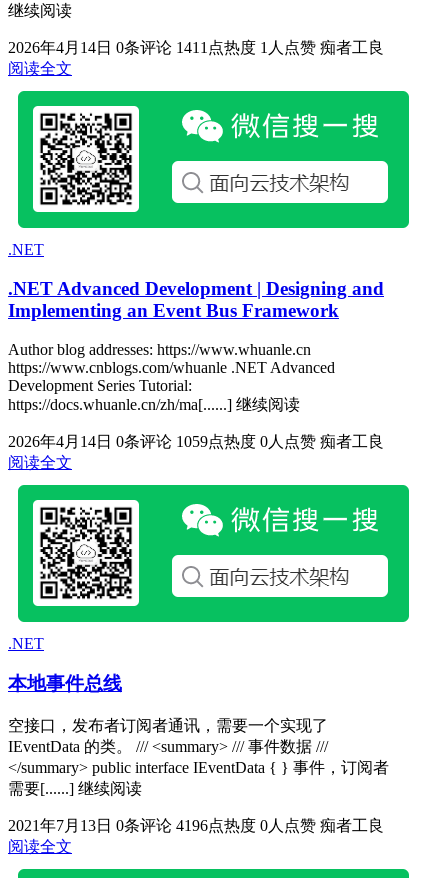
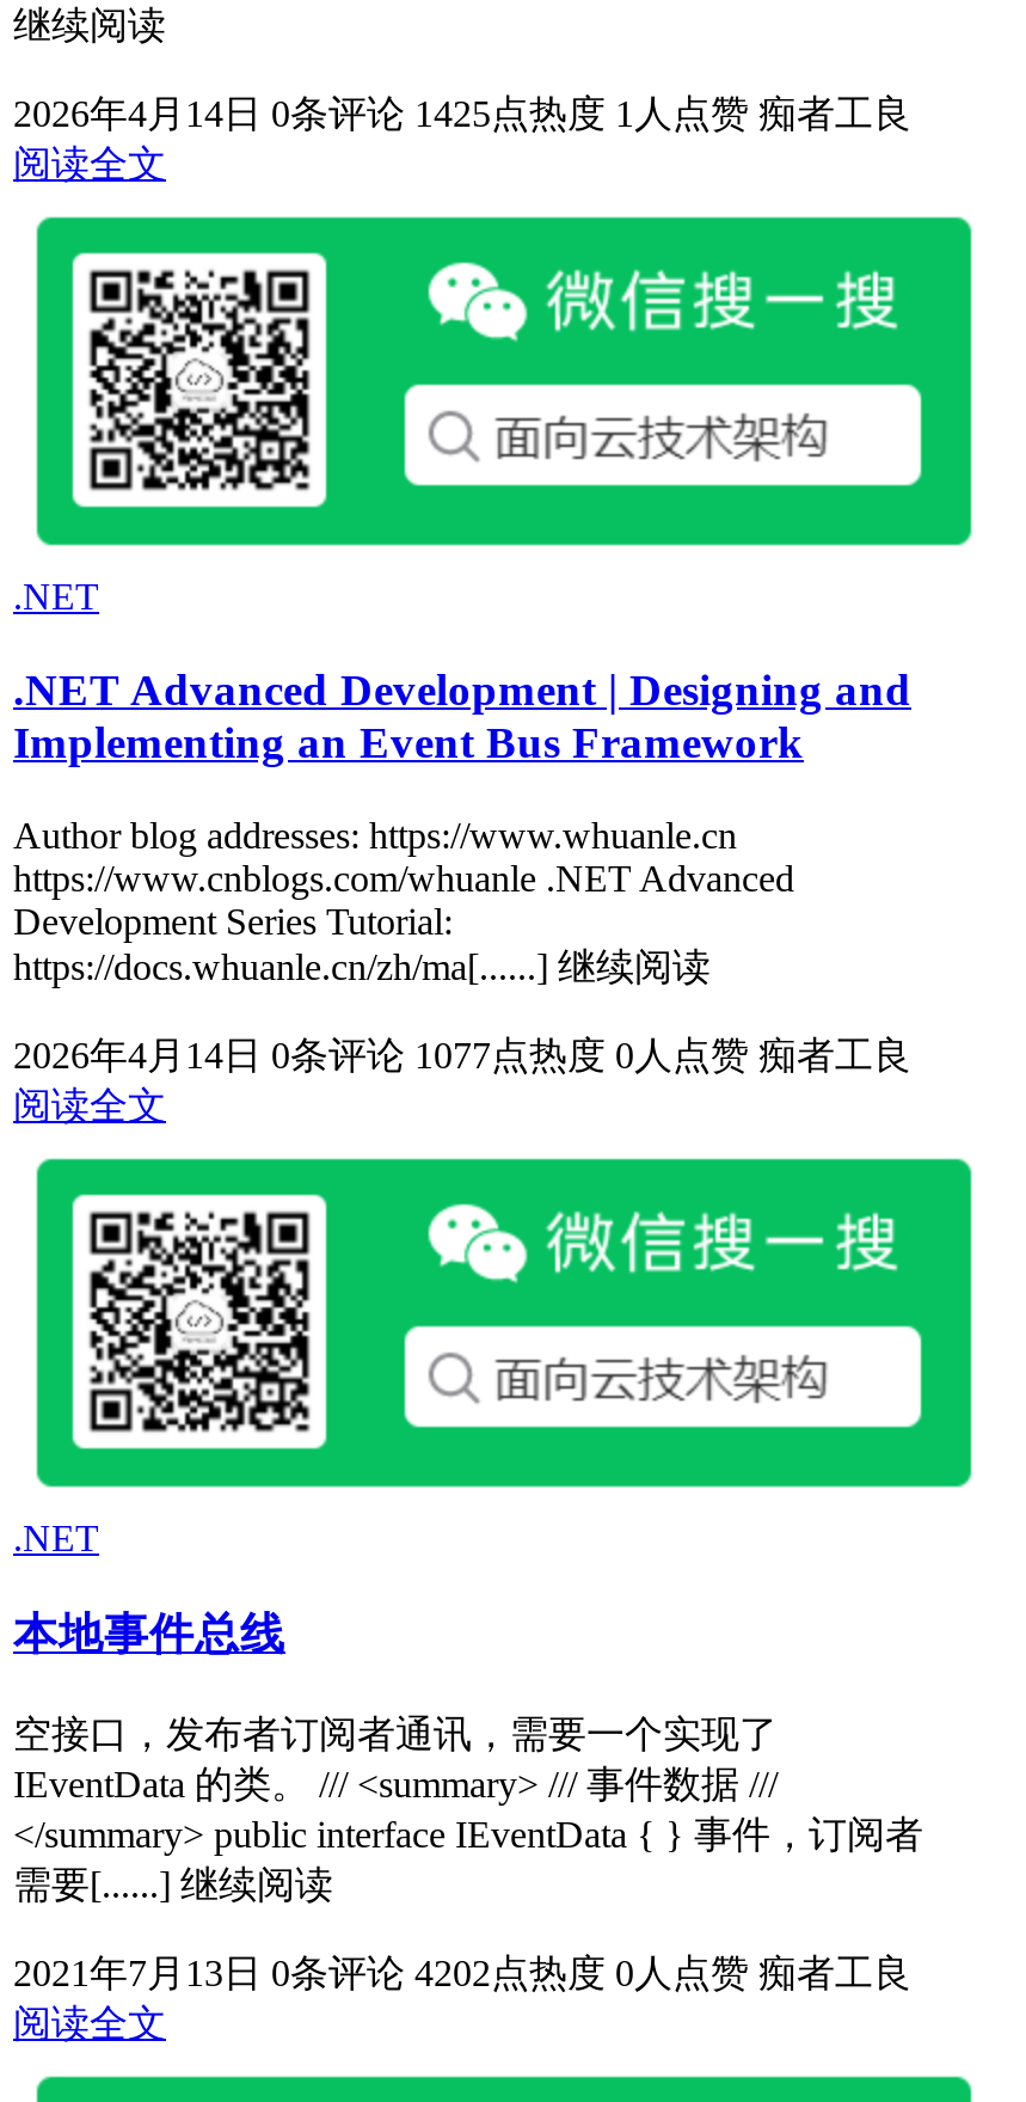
- 2026年4月14日 0条评论 1411点热度 1人点赞 痴者工良
+ 2026年4月14日 0条评论 1425点热度 1人点赞 痴者工良

- 2026年4月14日 0条评论 1059点热度 0人点赞 痴者工良
+ 2026年4月14日 0条评论 1077点热度 0人点赞 痴者工良

- 2021年7月13日 0条评论 4196点热度 0人点赞 痴者工良
+ 2021年7月13日 0条评论 4202点热度 0人点赞 痴者工良
